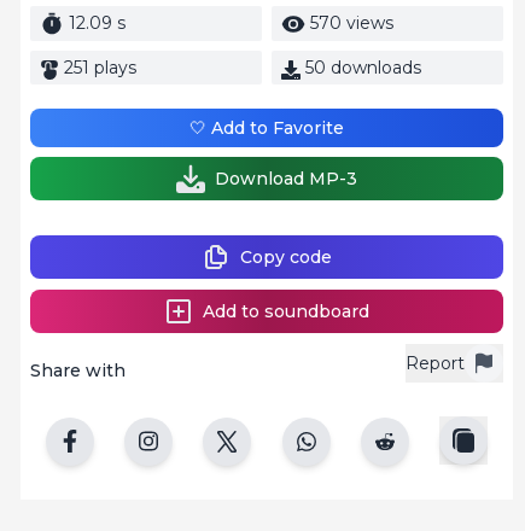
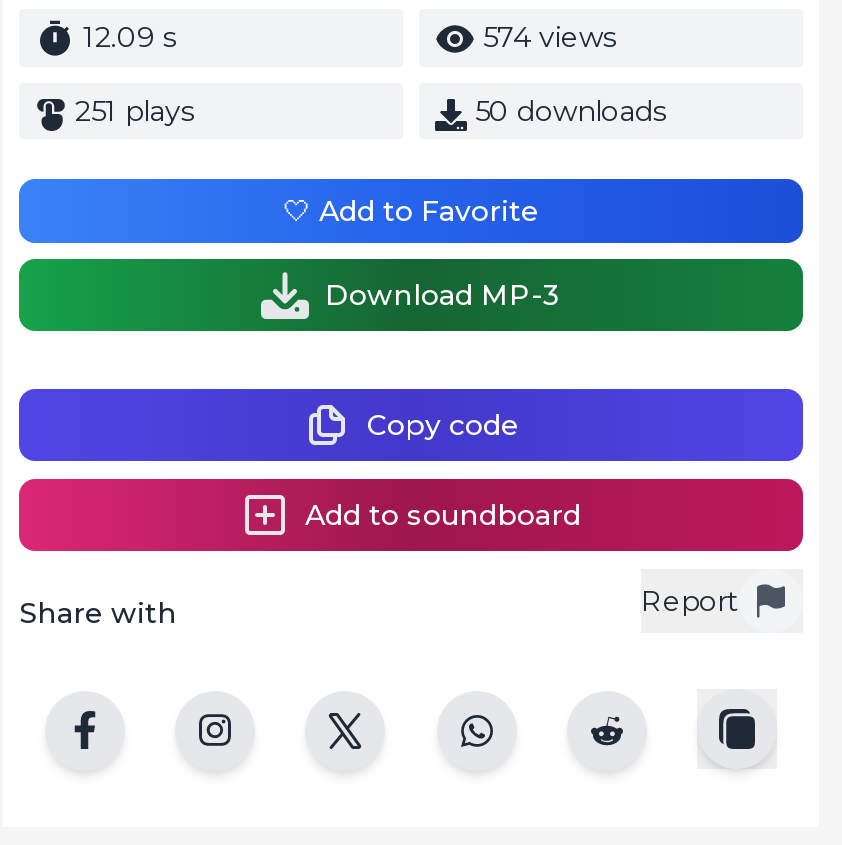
- 570 views
+ 574 views
